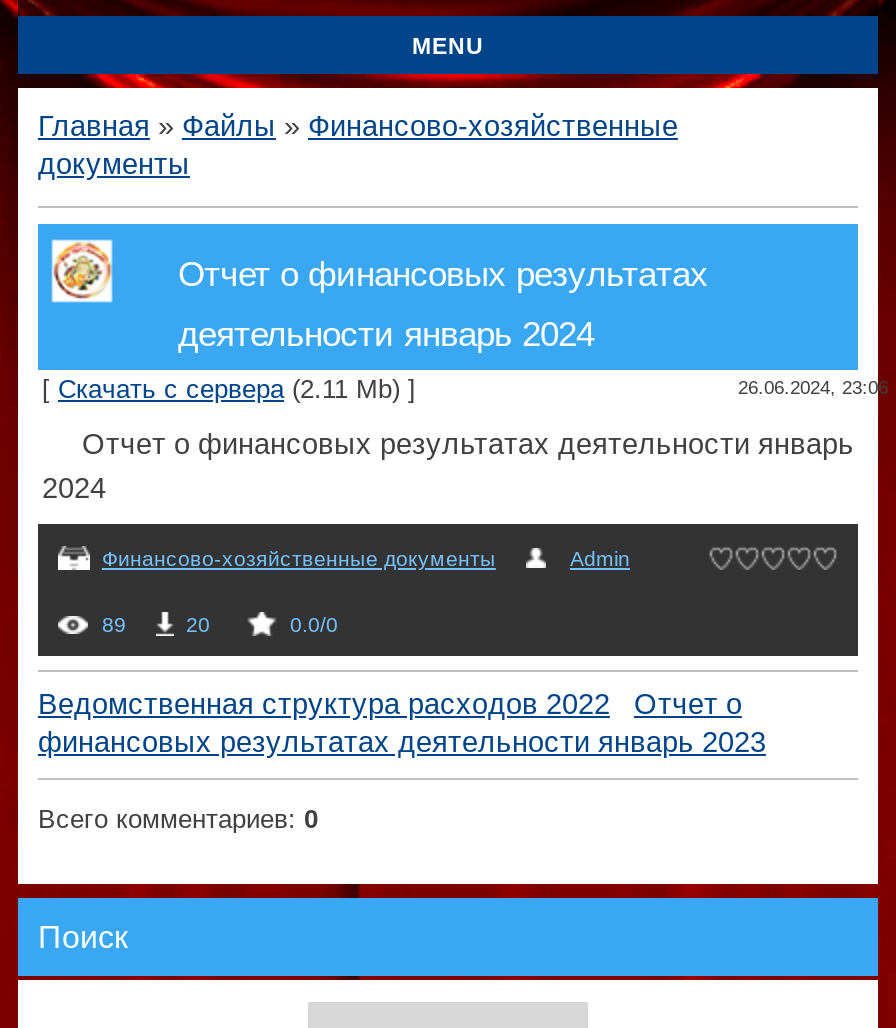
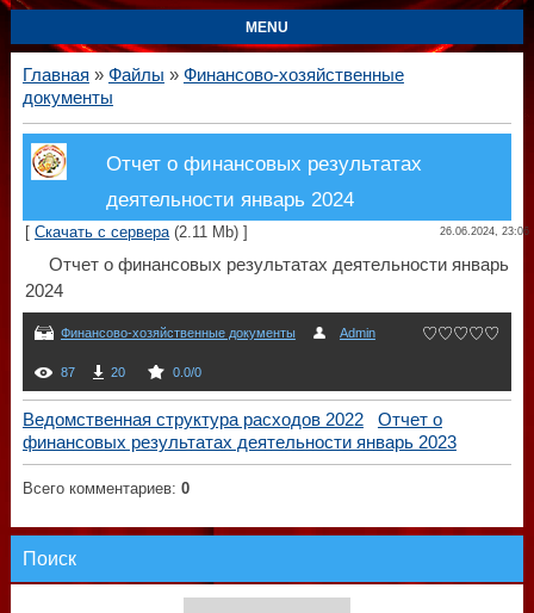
- 89
+ 87
